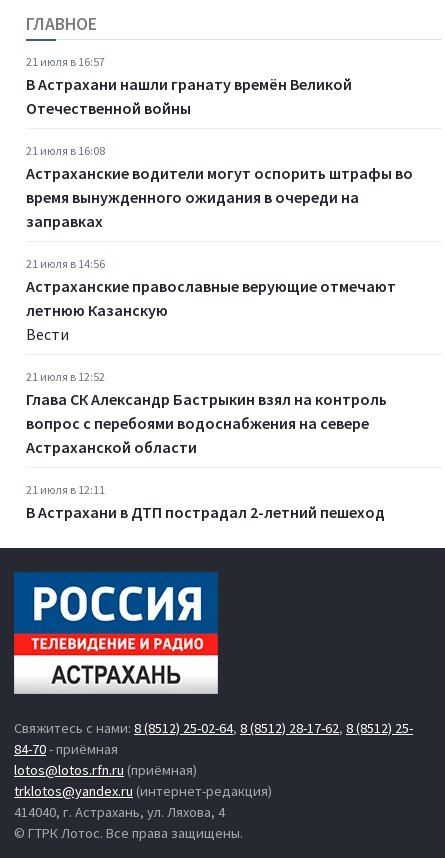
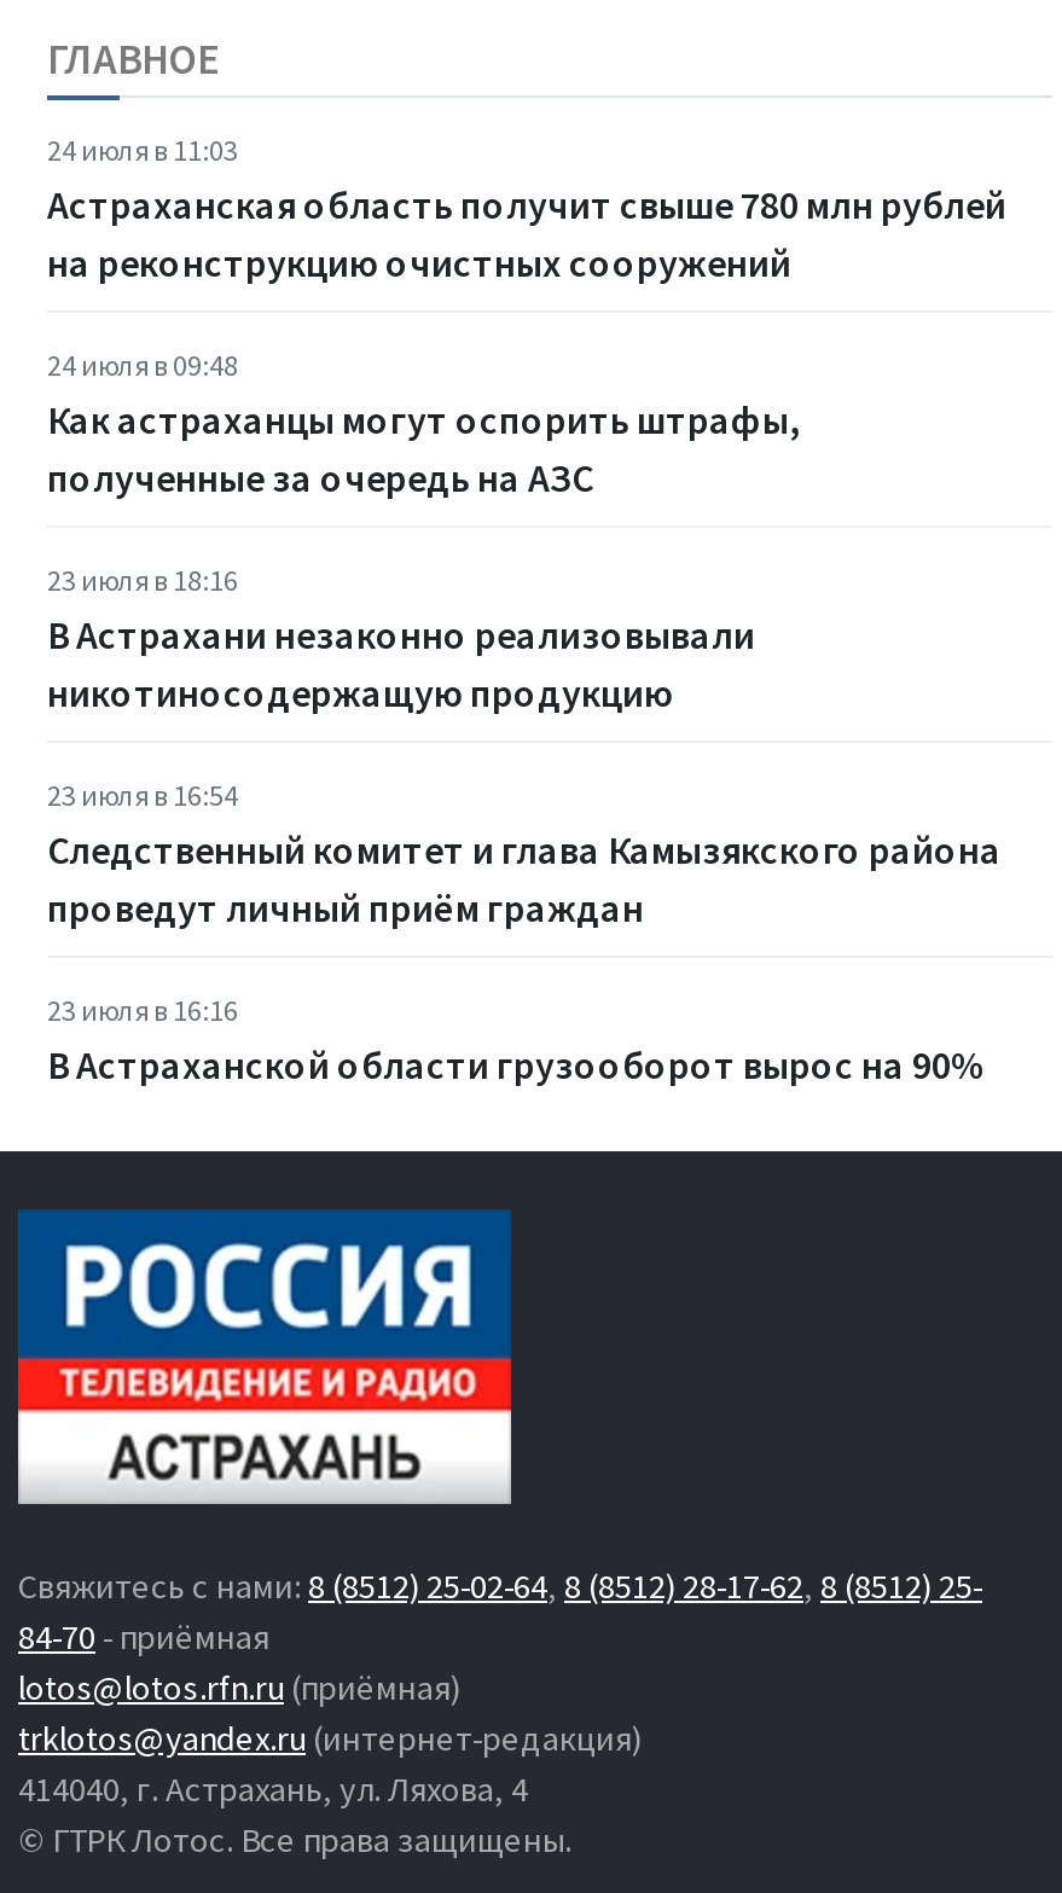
- 21 июля в 16:57
- В Астрахани нашли гранату времён Великой
- Отечественной войны
+ 24 июля в 11:03
+ Астраханская область получит свыше 780 млн рублей
+ на реконструкцию очистных сооружений

- 21 июля в 16:08
- Астраханские водители могут оспорить штрафы во
- время вынужденного ожидания в очереди на
- заправках
+ 24 июля в 09:48
+ Как астраханцы могут оспорить штрафы,
+ полученные за очередь на АЗС

- 21 июля в 14:56
- Астраханские православные верующие отмечают
- летнюю Казанскую
- Вести
+ 23 июля в 18:16
+ В Астрахани незаконно реализовывали
+ никотиносодержащую продукцию

- 21 июля в 12:52
- Глава СК Александр Бастрыкин взял на контроль
- вопрос с перебоями водоснабжения на севере
- Астраханской области
+ 23 июля в 16:54
+ Следственный комитет и глава Камызякского района
+ проведут личный приём граждан

- 21 июля в 12:11
- В Астрахани в ДТП пострадал 2-летний пешеход
+ 23 июля в 16:16
+ В Астраханской области грузооборот вырос на 90%
